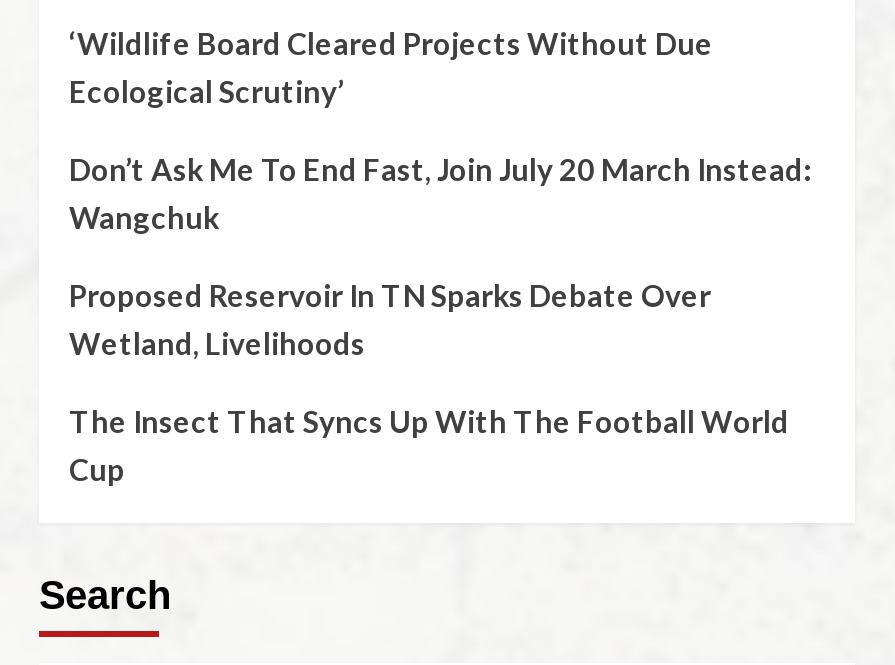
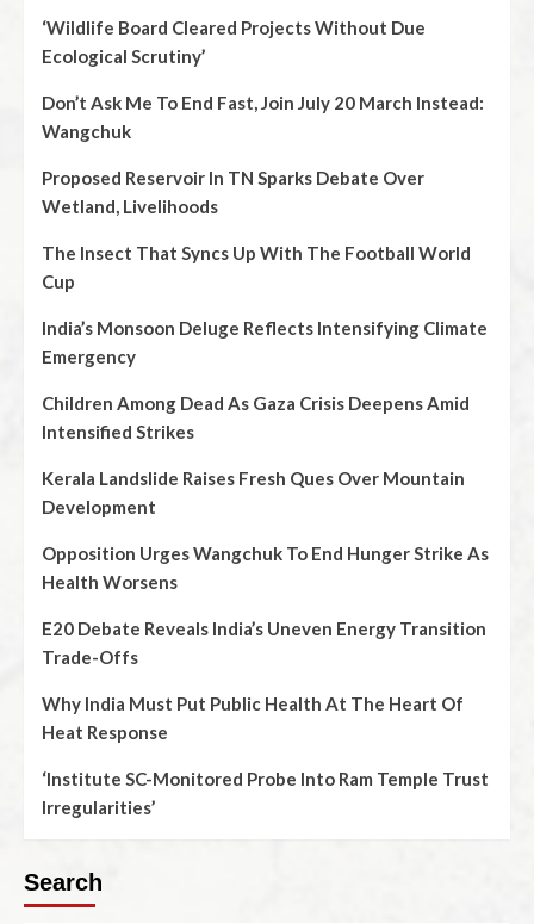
+ India’s Monsoon Deluge Reflects Intensifying Climate
+ Emergency
+ Children Among Dead As Gaza Crisis Deepens Amid
+ Intensified Strikes
+ Kerala Landslide Raises Fresh Ques Over Mountain
+ Development
+ Opposition Urges Wangchuk To End Hunger Strike As
+ Health Worsens
+ E20 Debate Reveals India’s Uneven Energy Transition
+ Trade-Offs
+ Why India Must Put Public Health At The Heart Of
+ Heat Response
+ ‘Institute SC-Monitored Probe Into Ram Temple Trust
+ Irregularities’
